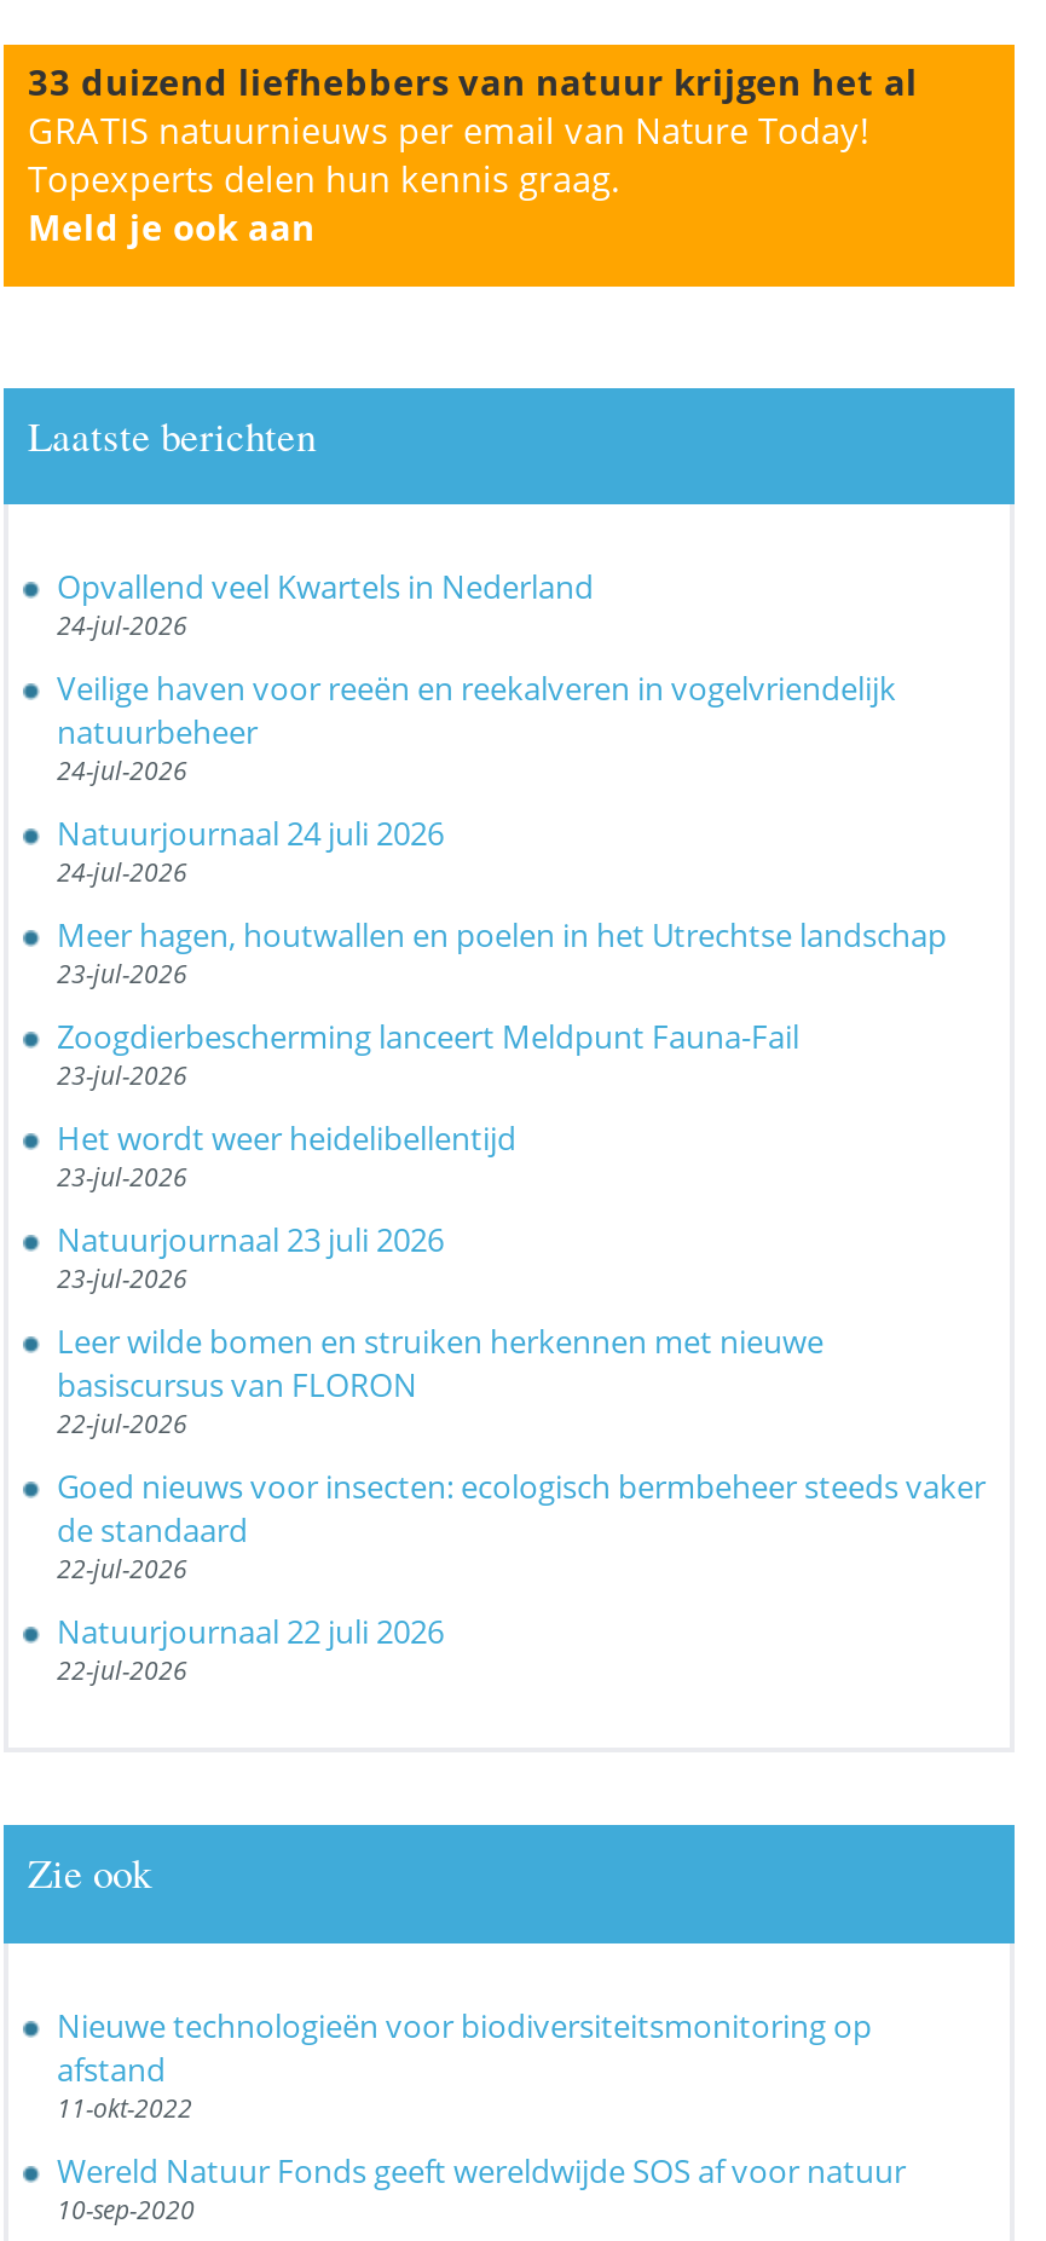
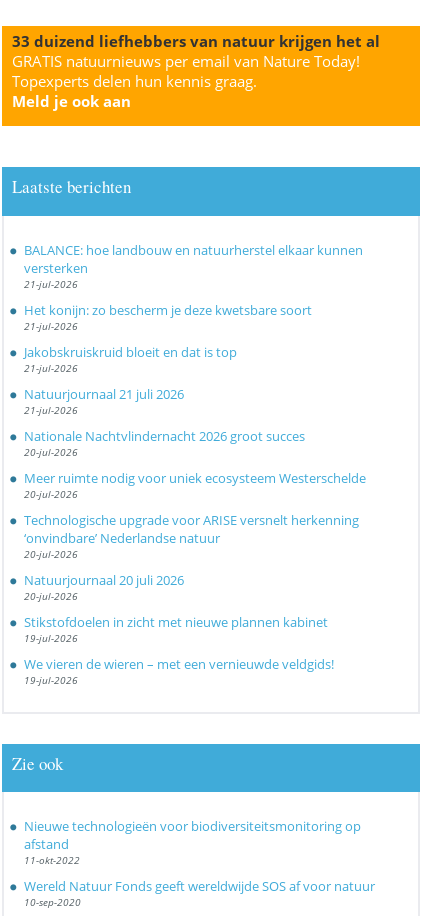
- Opvallend veel Kwartels in Nederland
- 24-jul-2026
+ BALANCE: hoe landbouw en natuurherstel elkaar kunnen
+ versterken
+ 21-jul-2026

- Veilige haven voor reeën en reekalveren in vogelvriendelijk
- natuurbeheer
- 24-jul-2026
+ Het konijn: zo bescherm je deze kwetsbare soort
+ 21-jul-2026

- Natuurjournaal 24 juli 2026
- 24-jul-2026
+ Jakobskruiskruid bloeit en dat is top
+ 21-jul-2026

- Meer hagen, houtwallen en poelen in het Utrechtse landschap
- 23-jul-2026
+ Natuurjournaal 21 juli 2026
+ 21-jul-2026

- Zoogdierbescherming lanceert Meldpunt Fauna-Fail
- 23-jul-2026
+ Nationale Nachtvlindernacht 2026 groot succes
+ 20-jul-2026

- Het wordt weer heidelibellentijd
- 23-jul-2026
+ Meer ruimte nodig voor uniek ecosysteem Westerschelde
+ 20-jul-2026

- Natuurjournaal 23 juli 2026
- 23-jul-2026
+ Technologische upgrade voor ARISE versnelt herkenning
+ ‘onvindbare’ Nederlandse natuur
+ 20-jul-2026

- Leer wilde bomen en struiken herkennen met nieuwe
- basiscursus van FLORON
- 22-jul-2026
+ Natuurjournaal 20 juli 2026
+ 20-jul-2026

- Goed nieuws voor insecten: ecologisch bermbeheer steeds vaker
- de standaard
- 22-jul-2026
+ Stikstofdoelen in zicht met nieuwe plannen kabinet
+ 19-jul-2026

- Natuurjournaal 22 juli 2026
- 22-jul-2026
+ We vieren de wieren – met een vernieuwde veldgids!
+ 19-jul-2026
